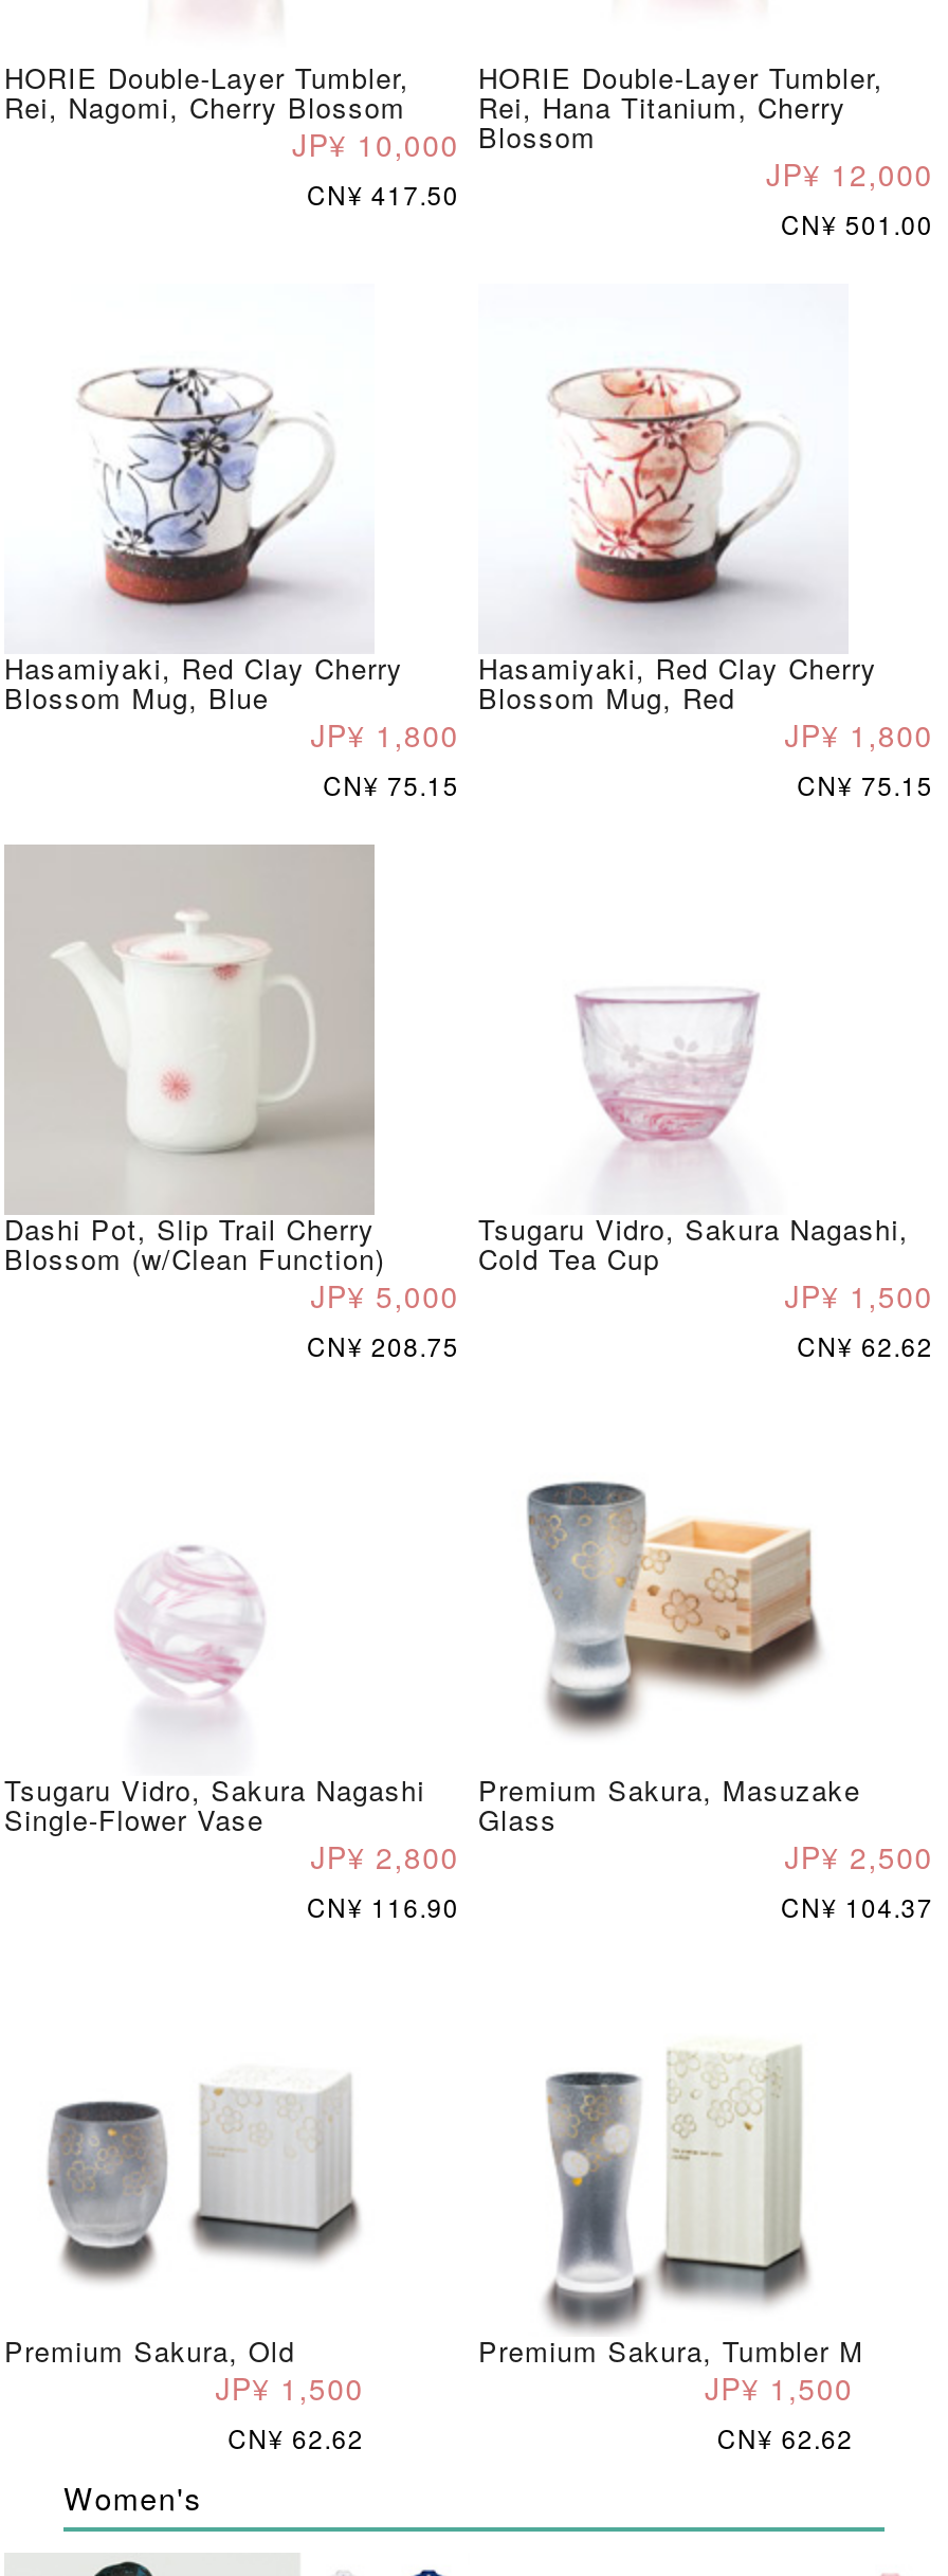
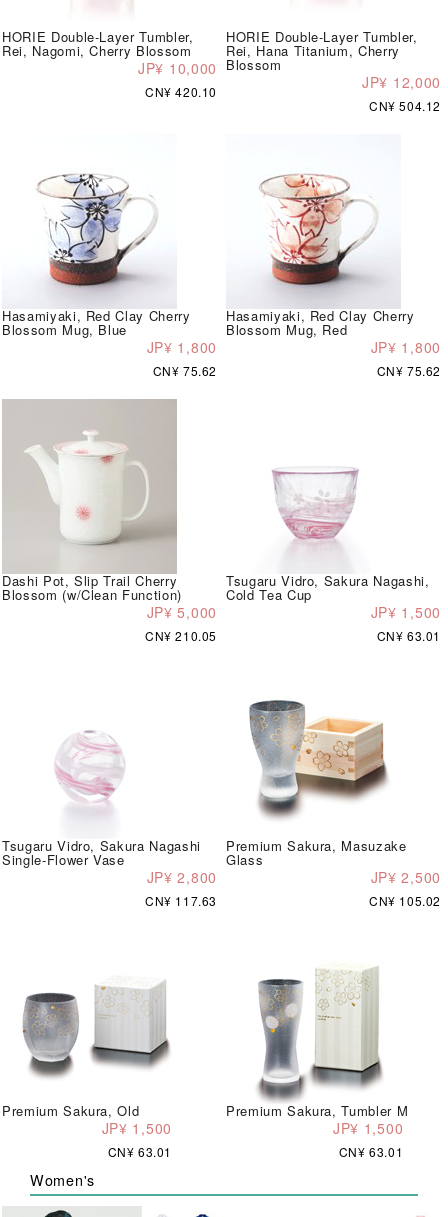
- CN¥ 417.50
+ CN¥ 420.10

- CN¥ 501.00
+ CN¥ 504.12

- CN¥ 75.15
+ CN¥ 75.62

- CN¥ 75.15
+ CN¥ 75.62

- CN¥ 208.75
+ CN¥ 210.05

- CN¥ 62.62
+ CN¥ 63.01

- CN¥ 116.90
+ CN¥ 117.63

- CN¥ 104.37
+ CN¥ 105.02

- CN¥ 62.62
+ CN¥ 63.01

- CN¥ 62.62
+ CN¥ 63.01
